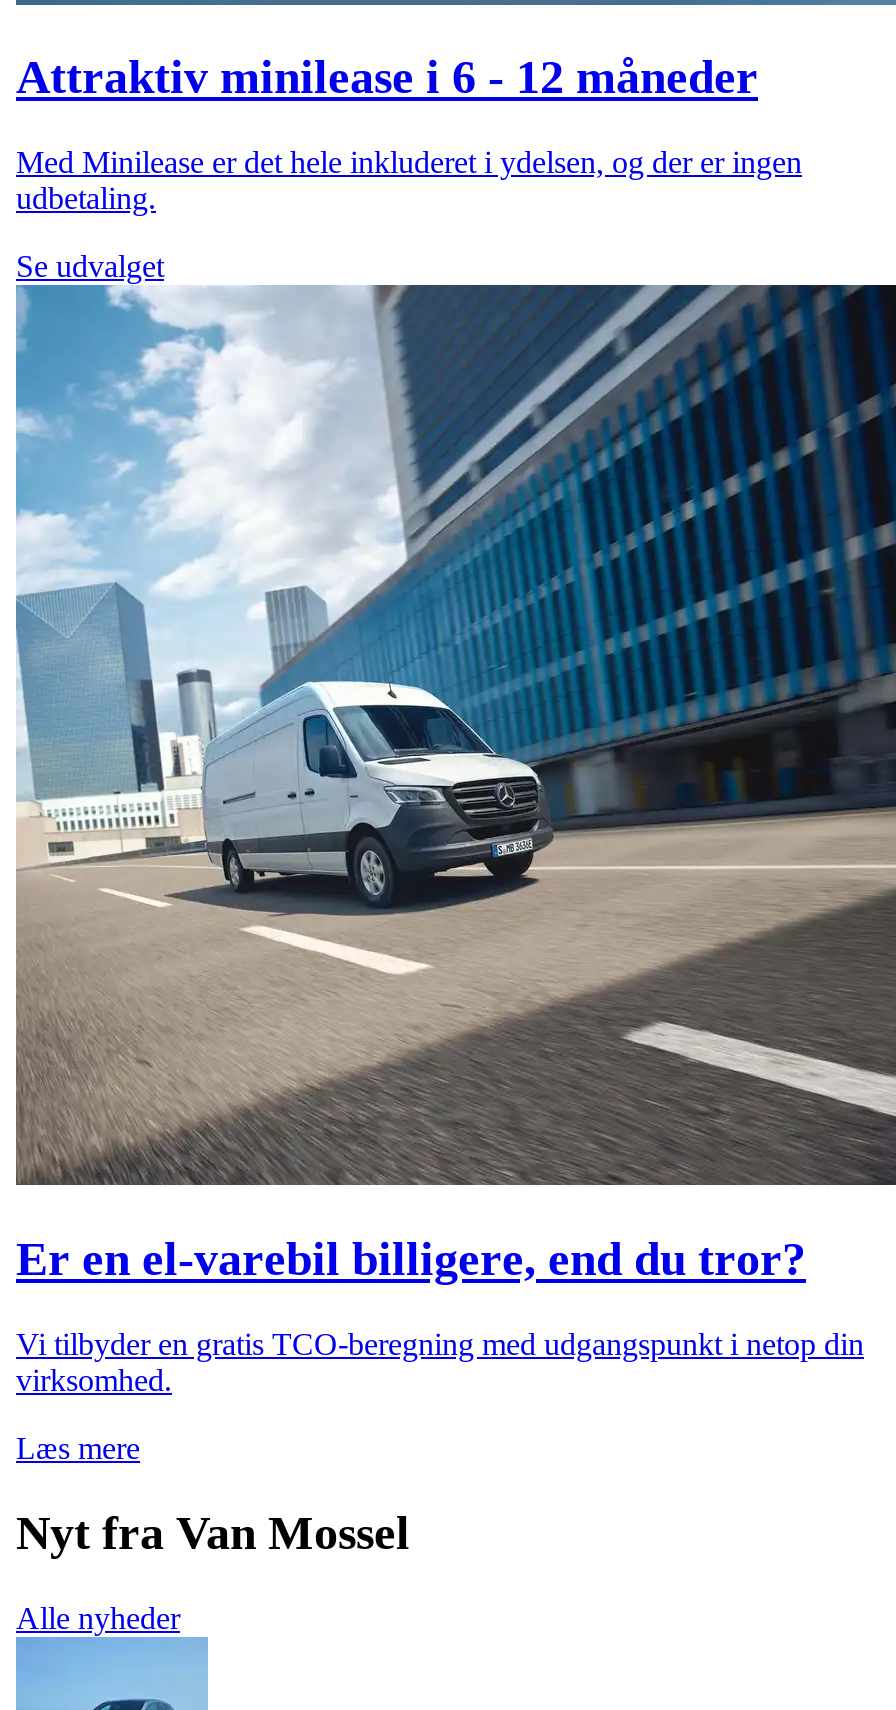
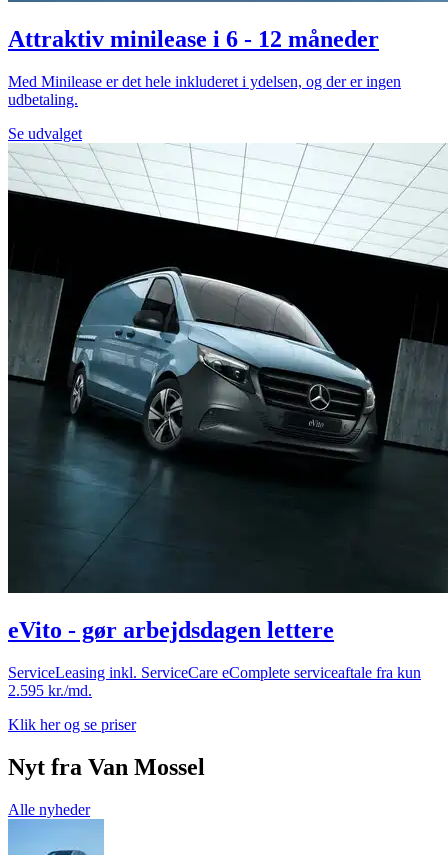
- [image]
- Er en el-varebil billigere, end du tror?
+ [image]
+ eVito - gør arbejdsdagen lettere

- Vi tilbyder en gratis TCO-beregning med udgangspunkt i netop din
- virksomhed.
+ ServiceLeasing inkl. ServiceCare eComplete serviceaftale fra kun
+ 2.595 kr./md.

- Læs mere
+ Klik her og se priser
